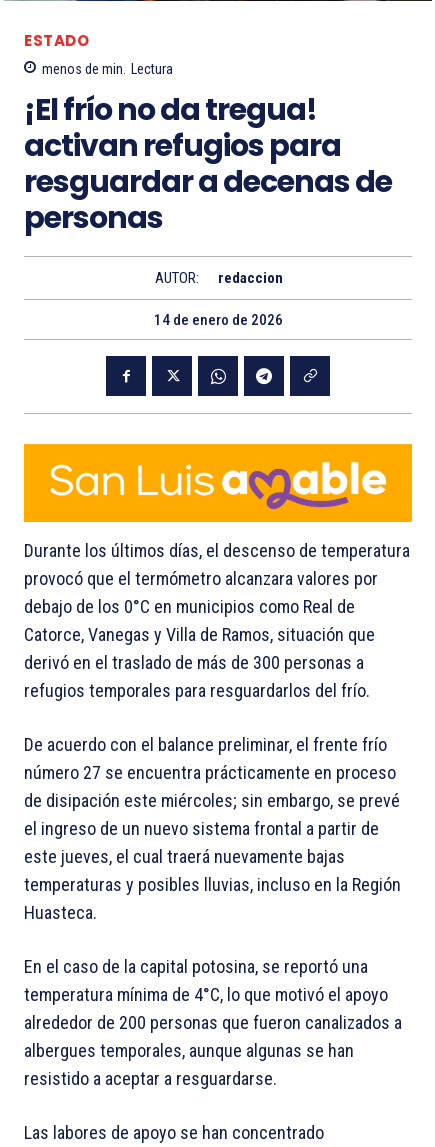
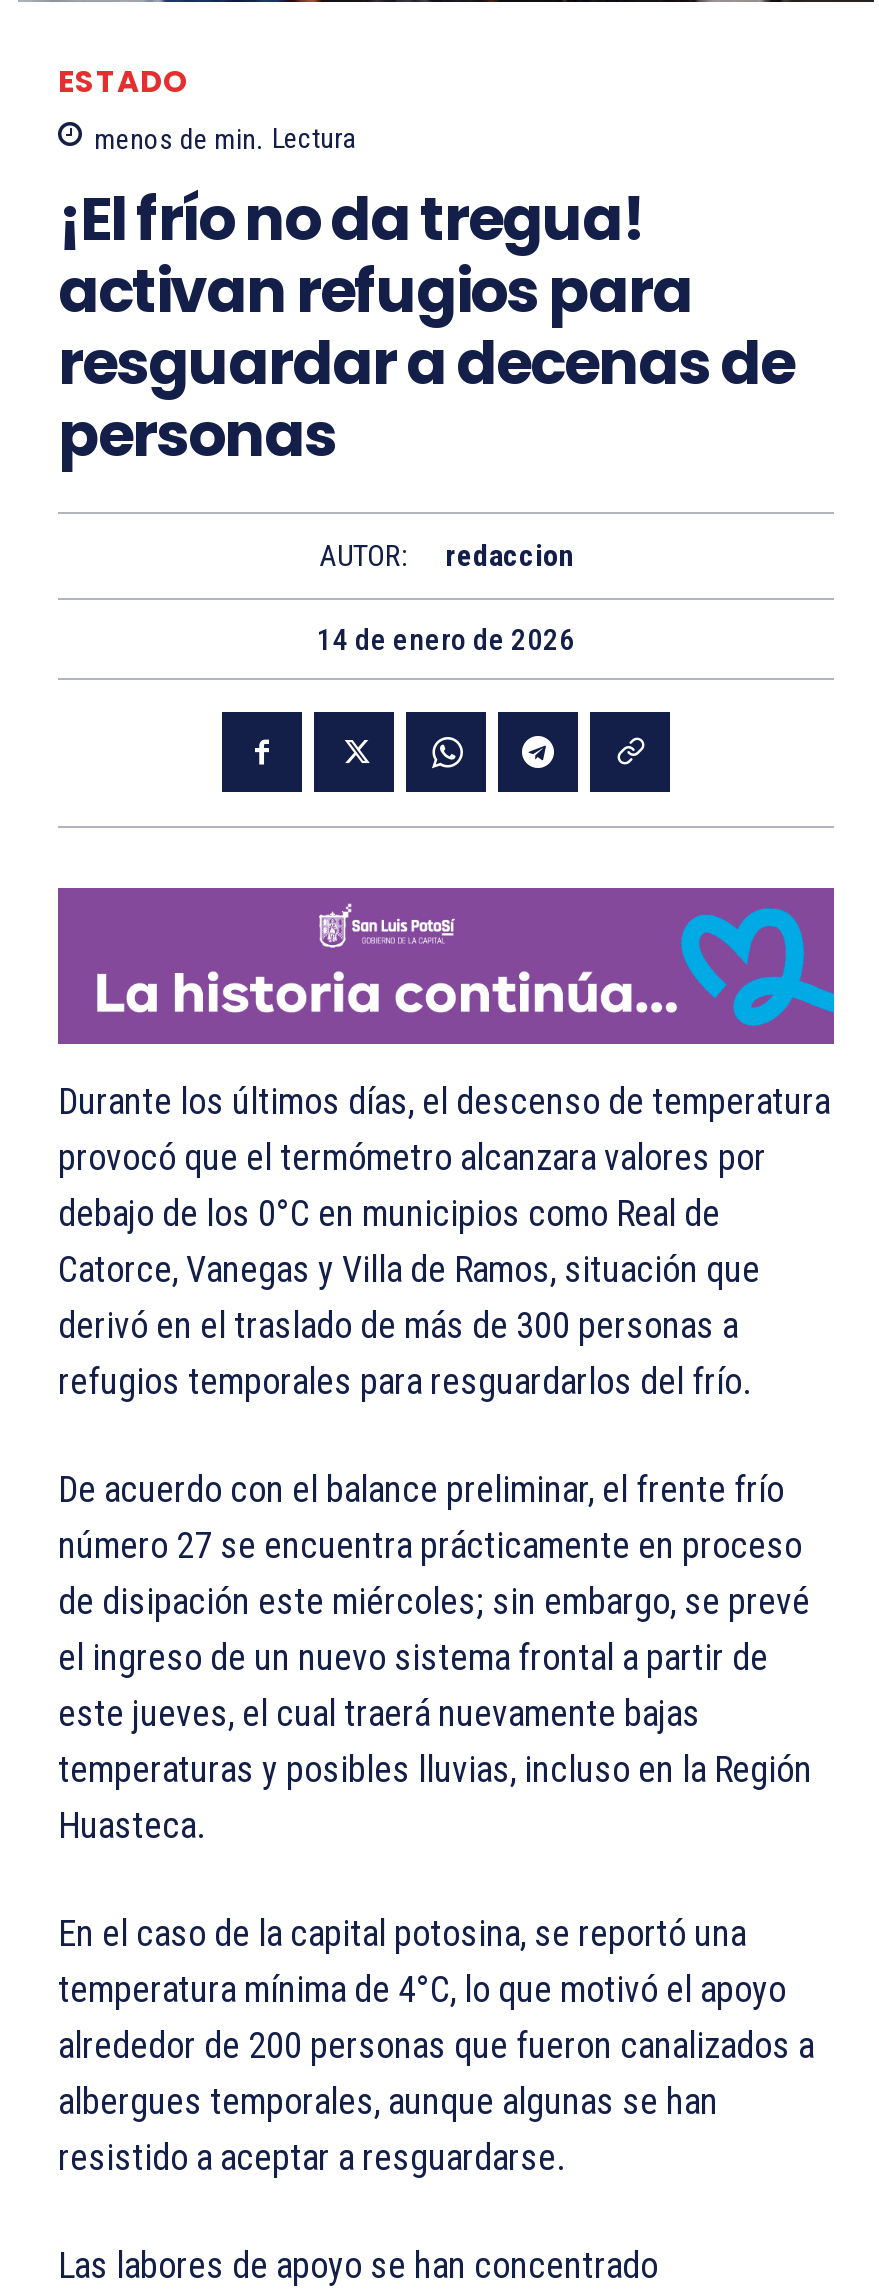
- [image]
+ [image]
